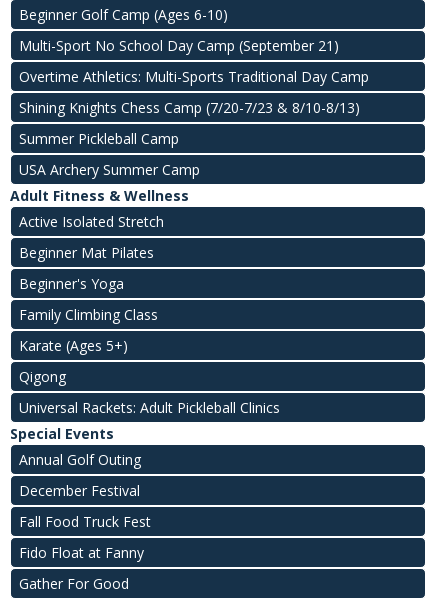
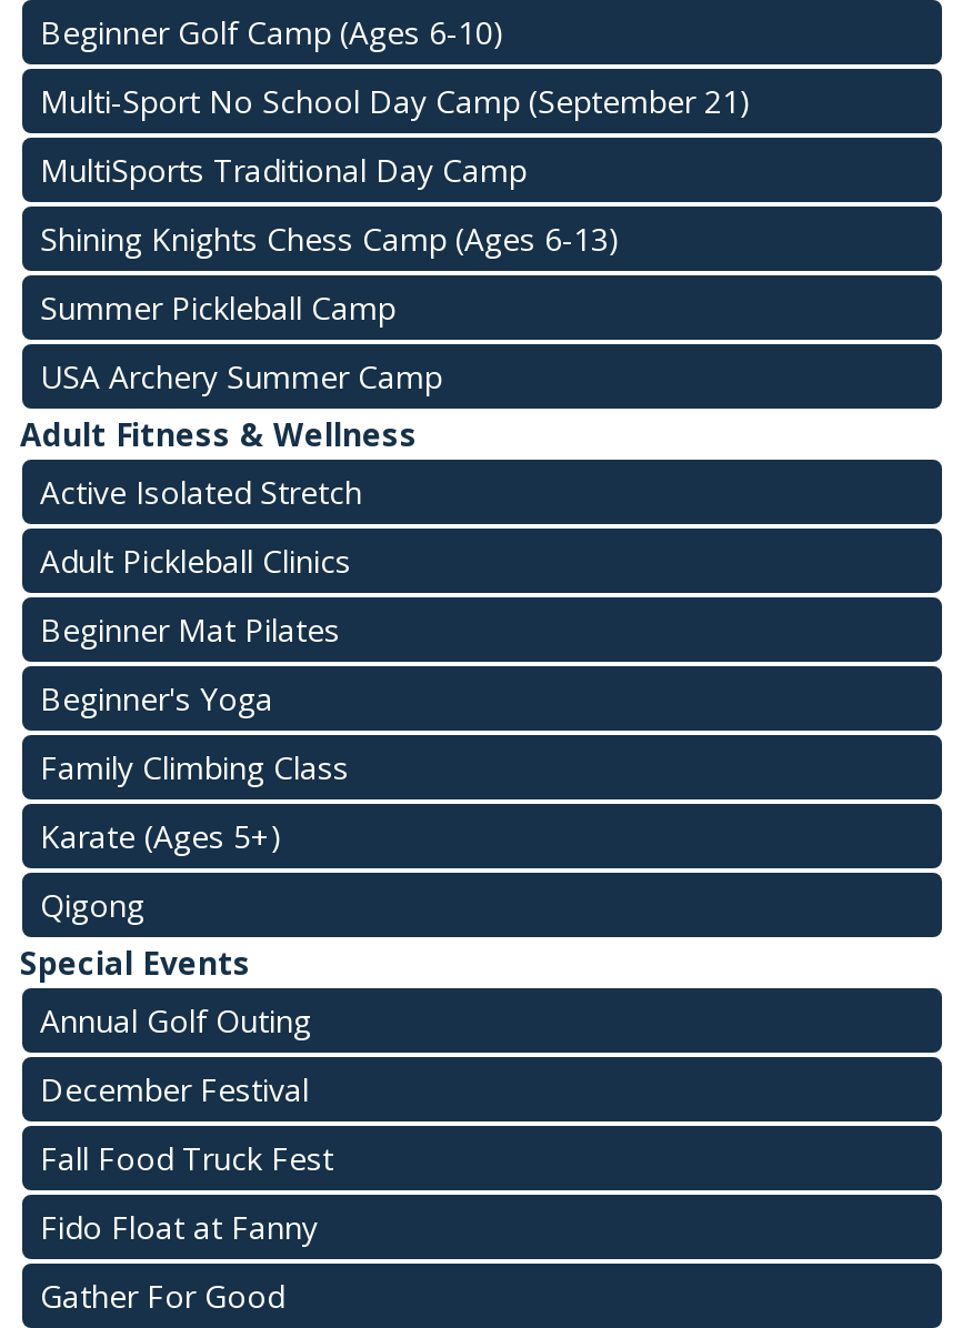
- Overtime Athletics: Multi-Sports Traditional Day Camp
+ MultiSports Traditional Day Camp

- Shining Knights Chess Camp (7/20-7/23 & 8/10-8/13)
+ Shining Knights Chess Camp (Ages 6-13)

+ Adult Pickleball Clinics

moved down: Beginner Mat Pilates | Beginner's Yoga | Family Climbing Class | Karate (Ages 5+) | Qigong

- Universal Rackets: Adult Pickleball Clinics
